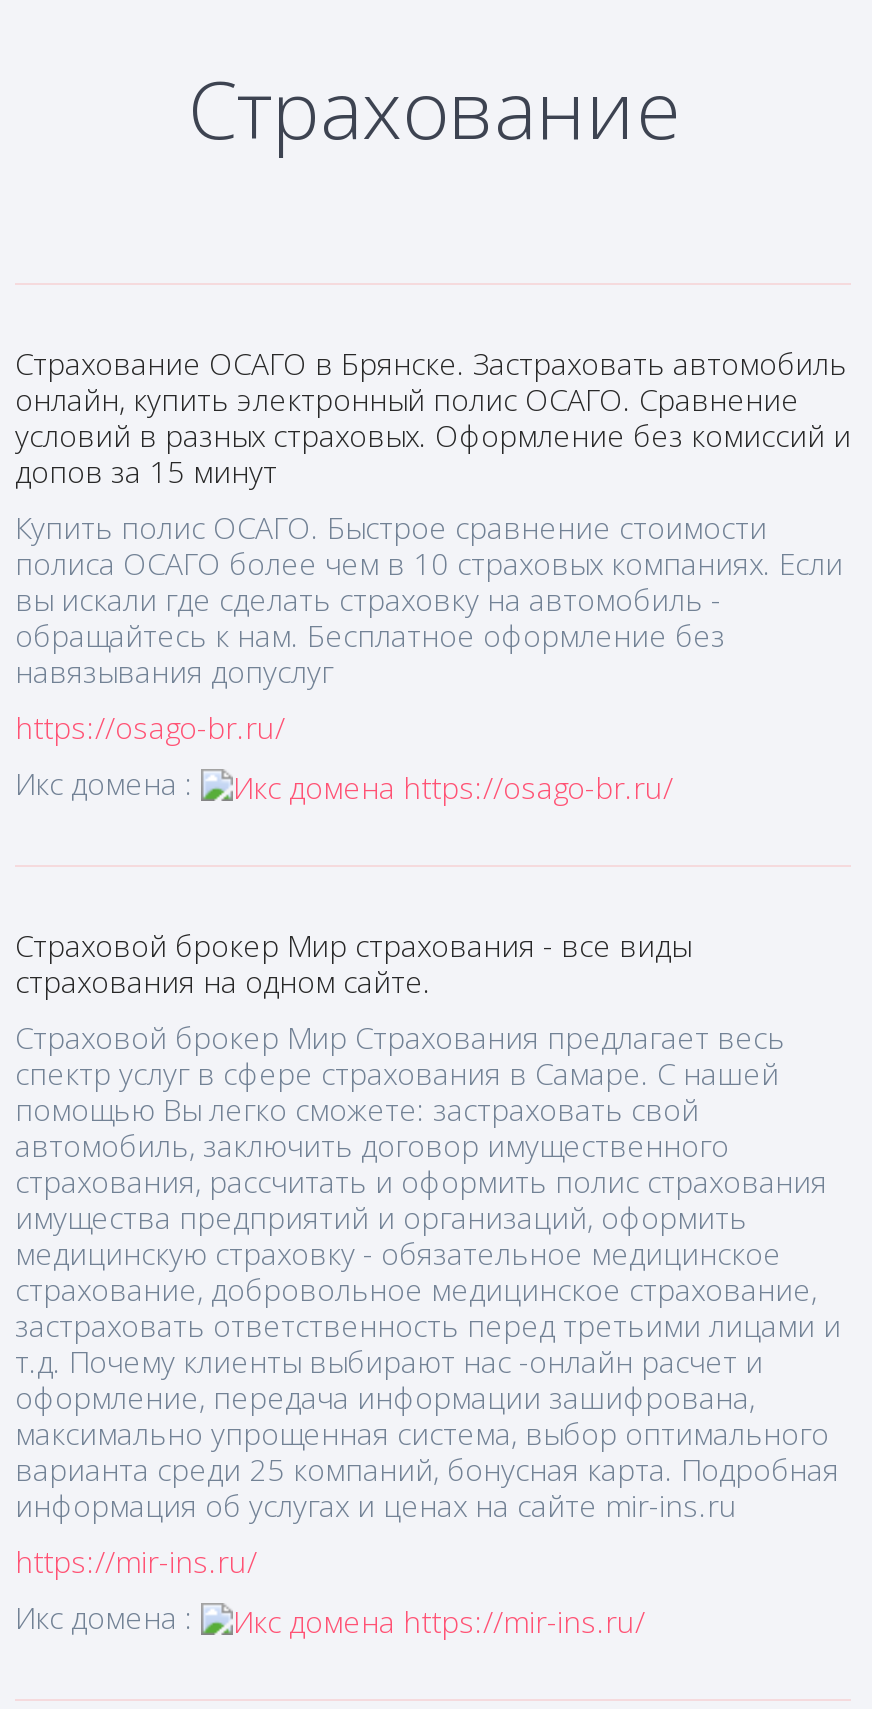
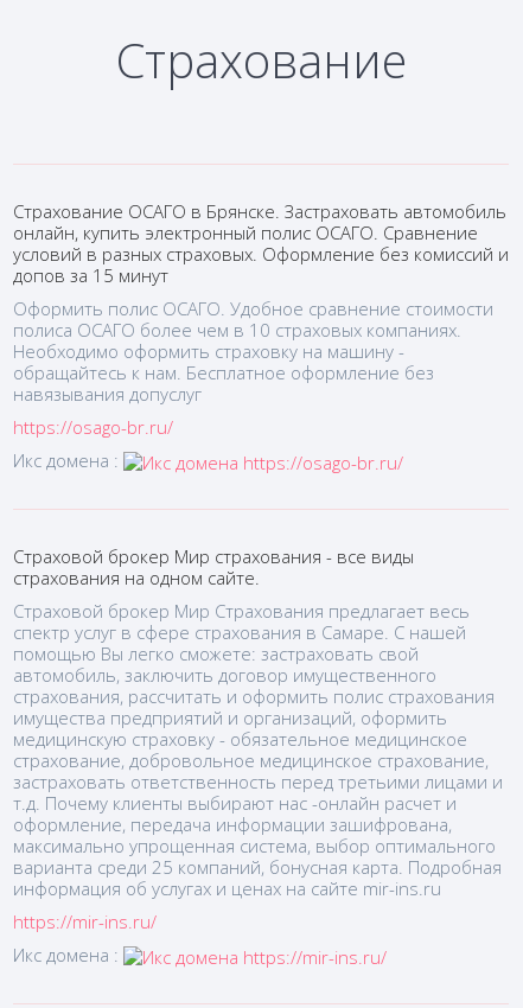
- Купить полис ОСАГО. Быстрое сравнение стоимости
- полиса ОСАГО более чем в 10 страховых компаниях. Если
- вы искали где сделать страховку на автомобиль -
+ Оформить полис ОСАГО. Удобное сравнение стоимости
+ полиса ОСАГО более чем в 10 страховых компаниях.
+ Необходимо оформить страховку на машину -
